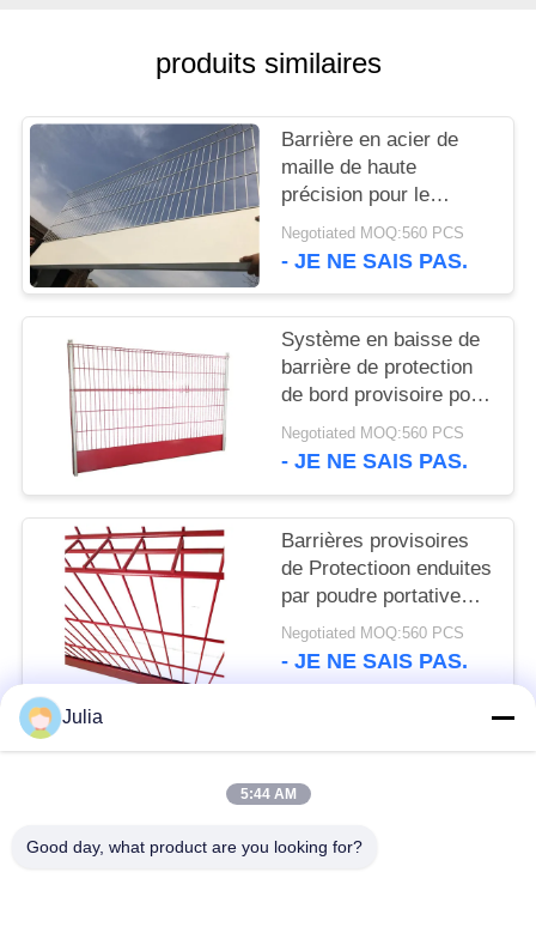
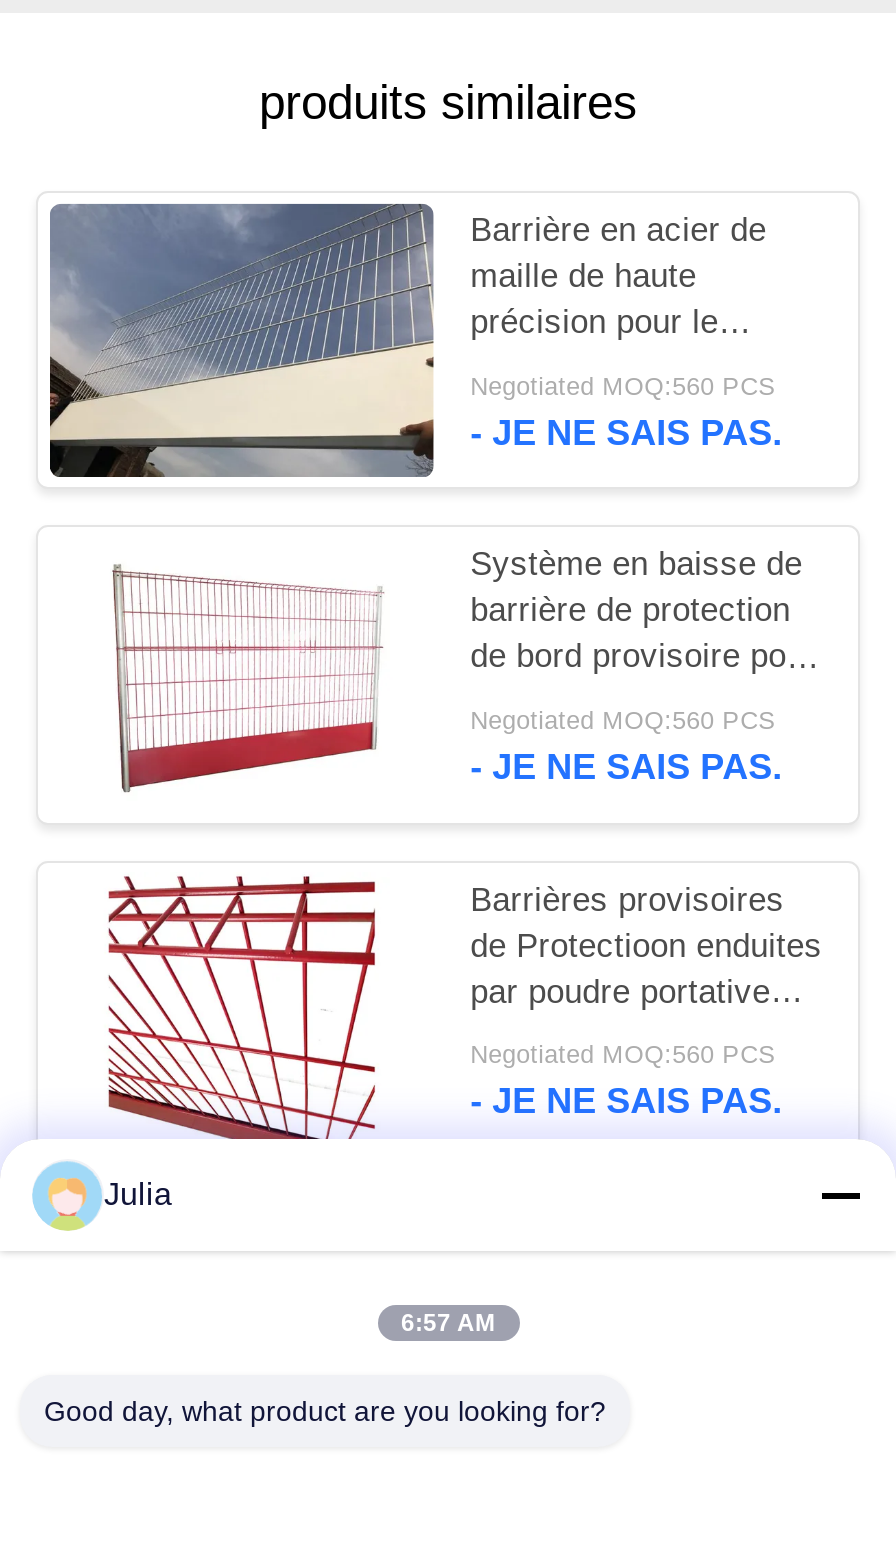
- 5:44 AM
+ 6:57 AM
